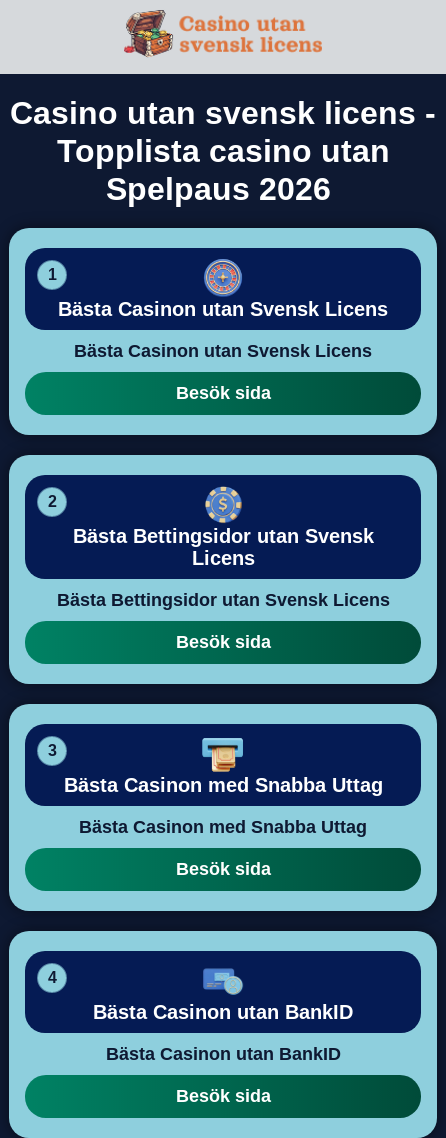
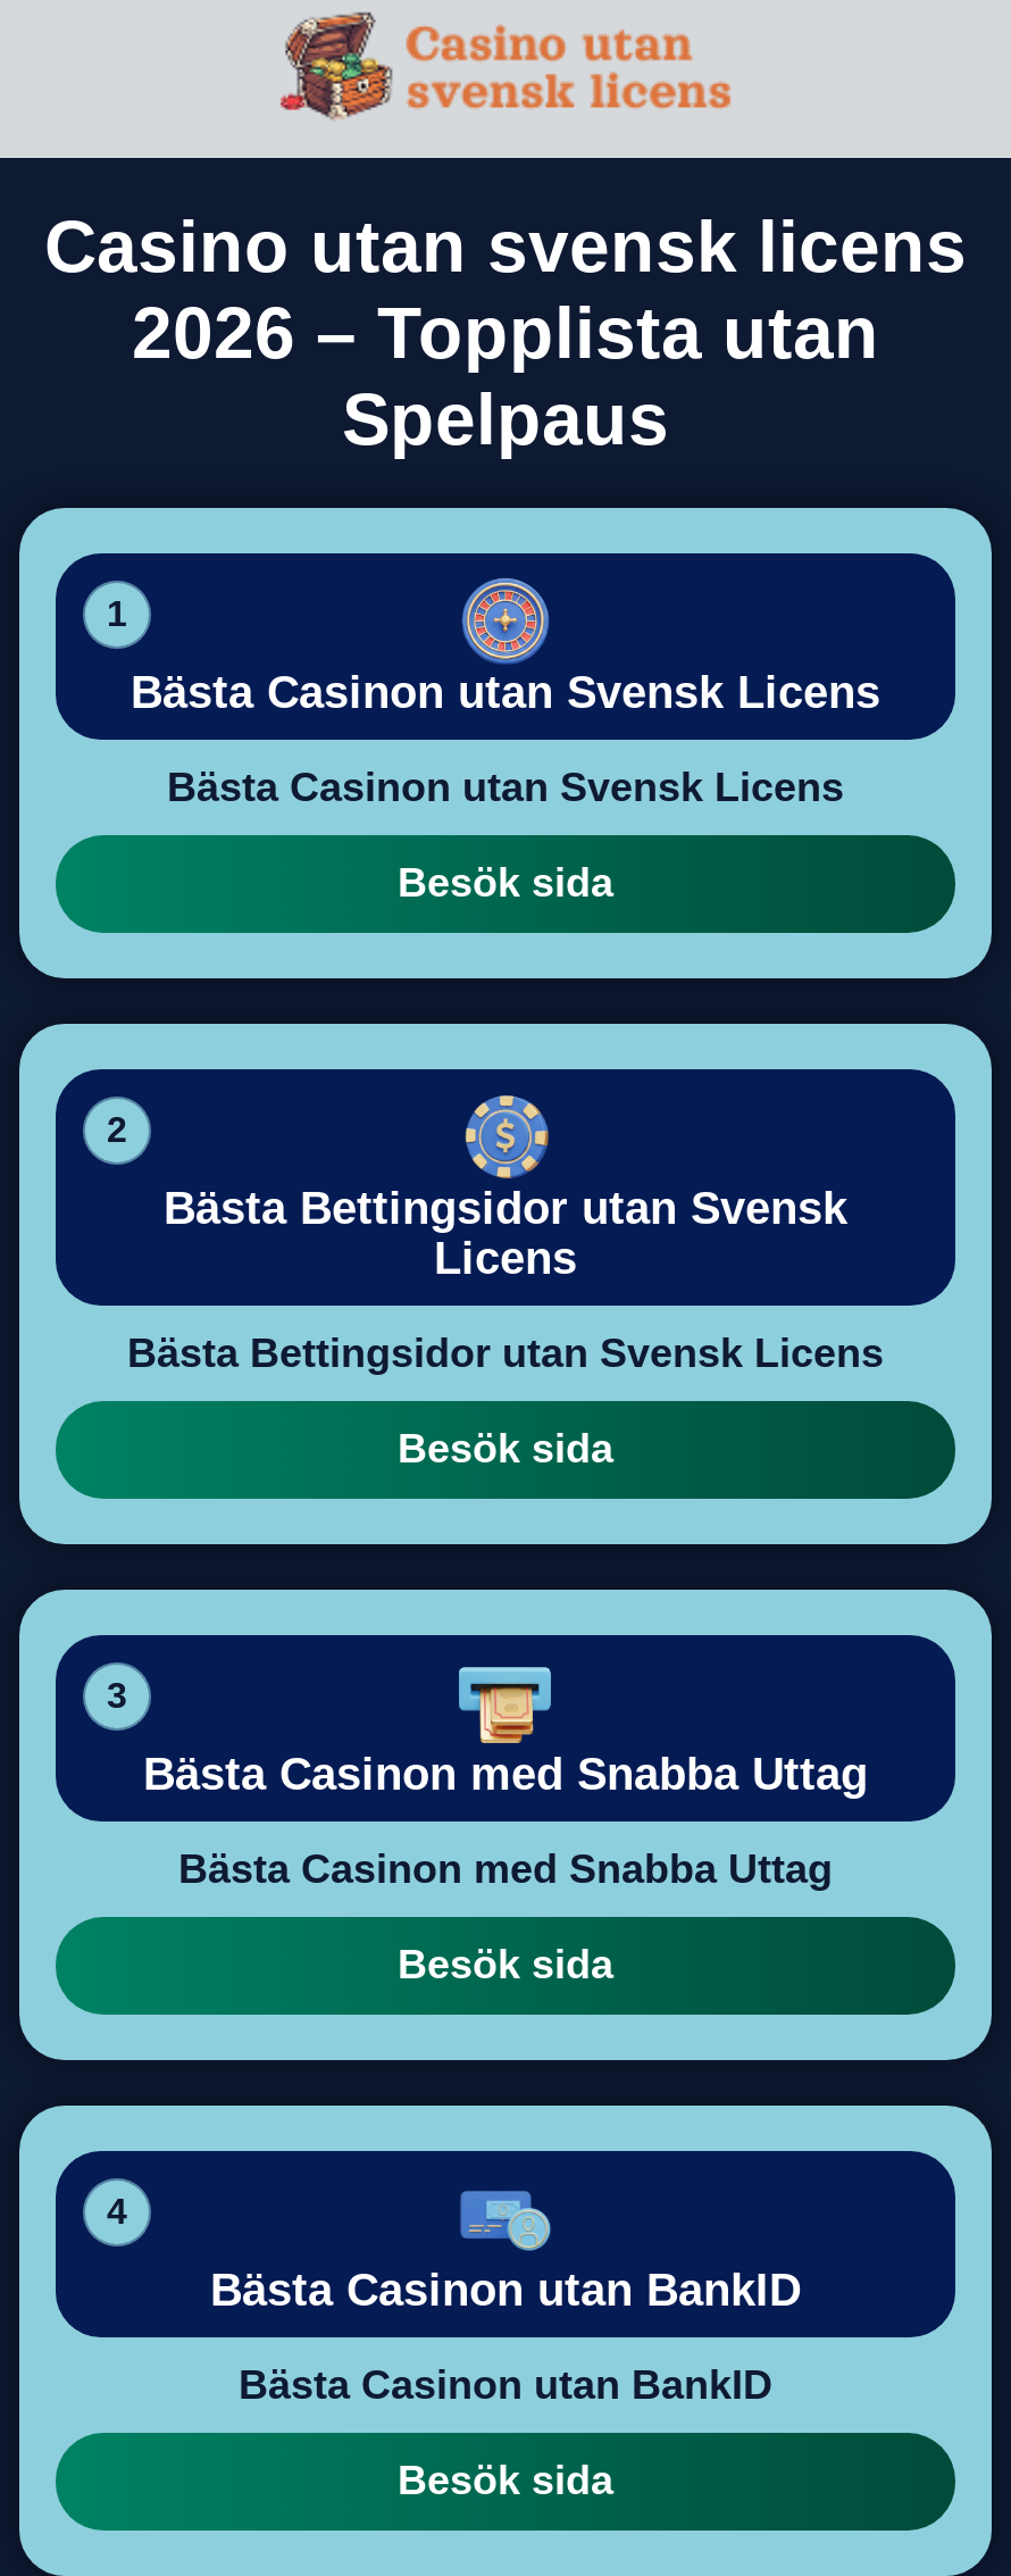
- Casino utan svensk licens -
- Topplista casino utan
- Spelpaus 2026
+ Casino utan svensk licens
+ 2026 – Topplista utan
+ Spelpaus
